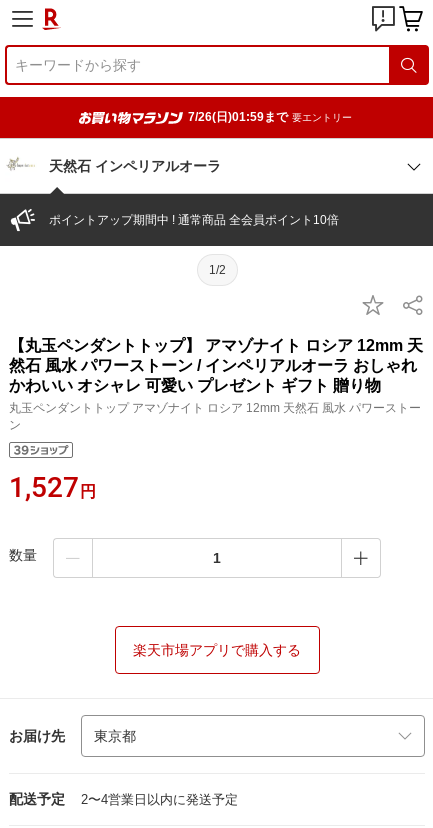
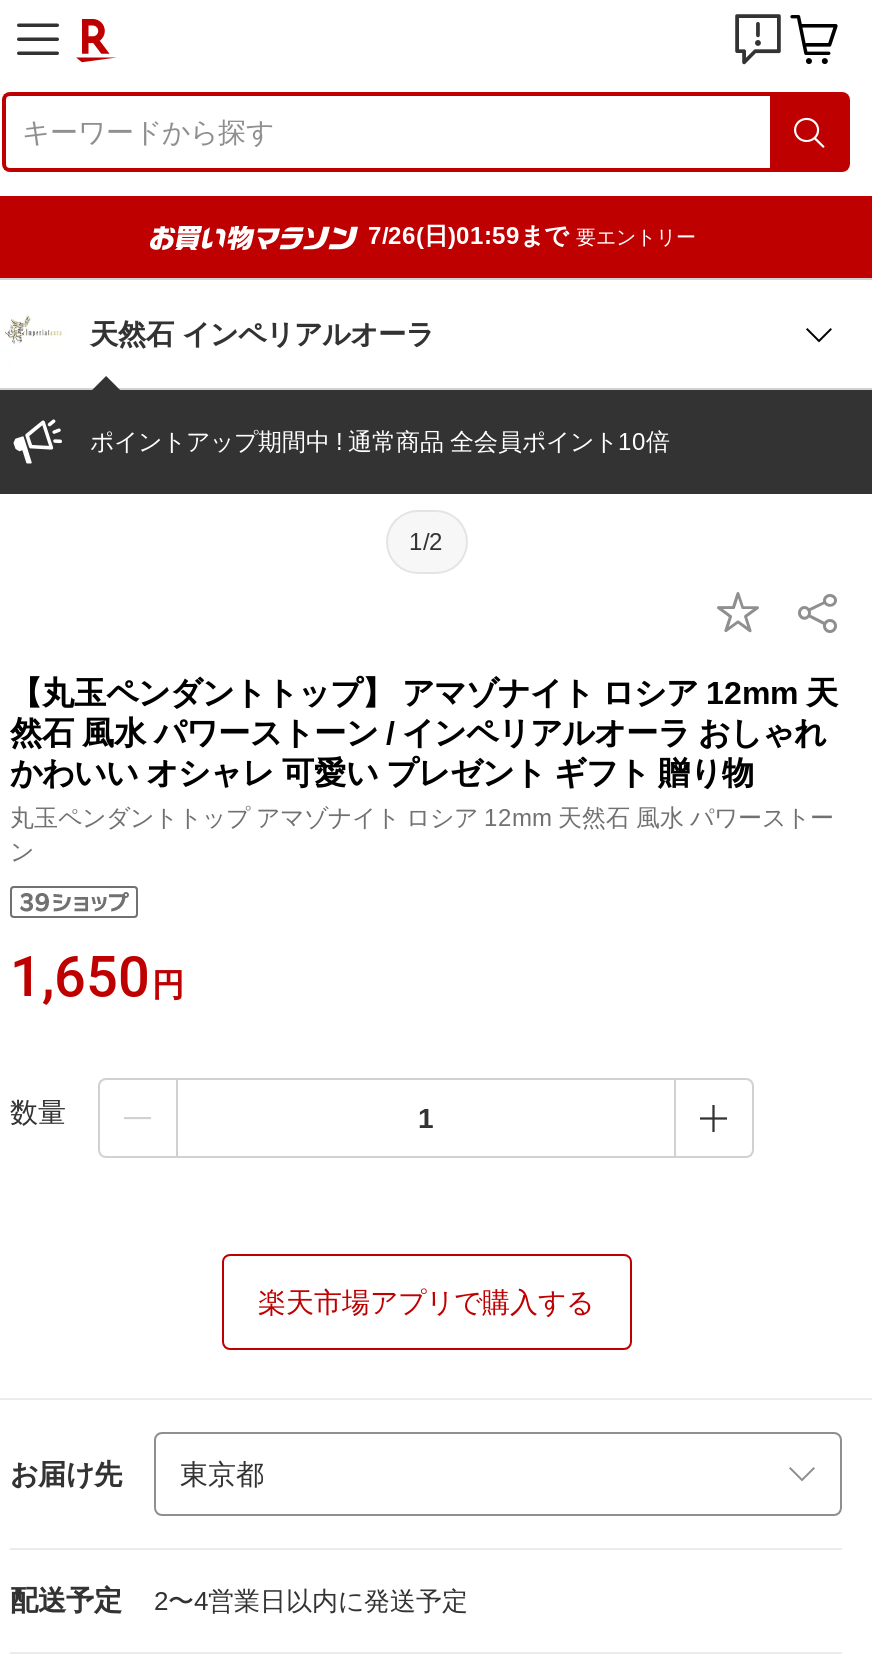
- 1,527円
+ 1,650円
